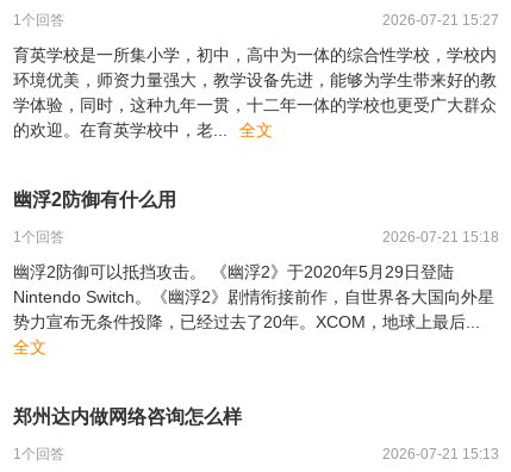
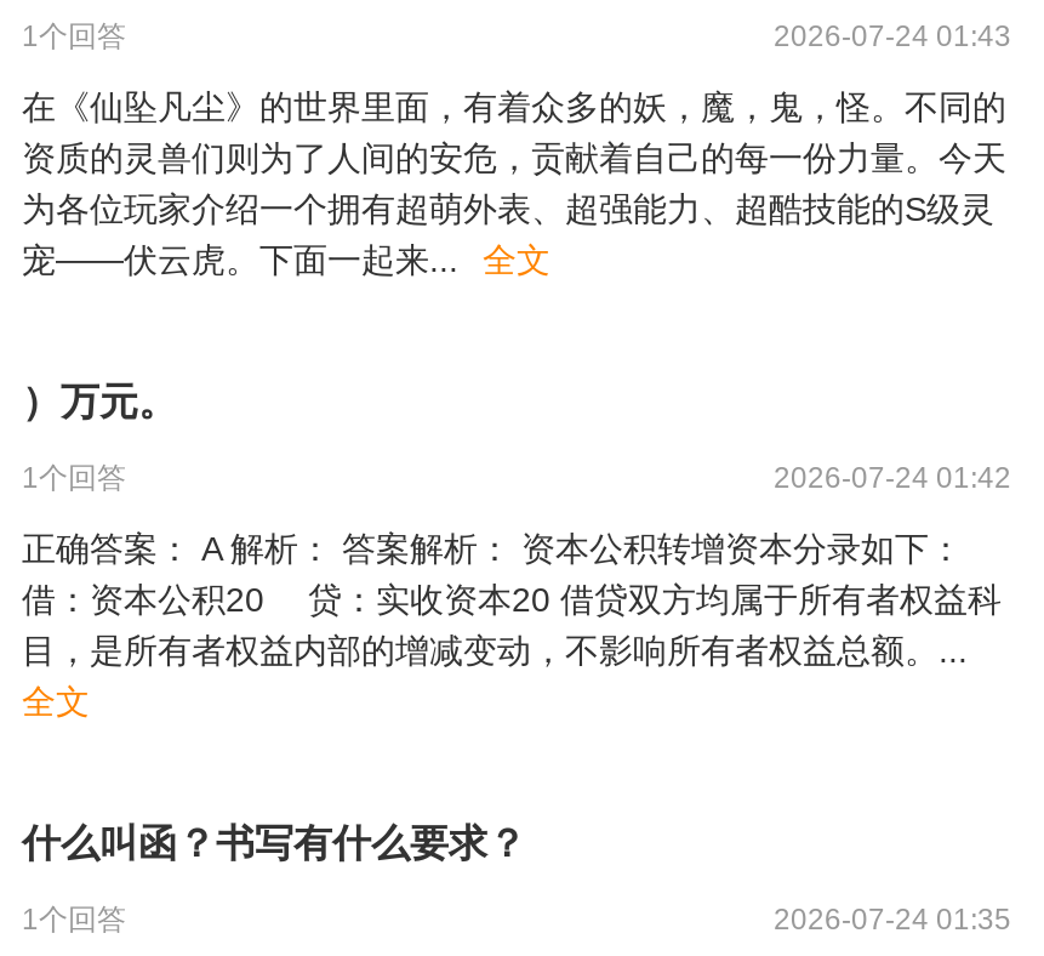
- 2026-07-21 15:27
+ 2026-07-24 01:43

- 育英学校是一所集小学，初中，高中为一体的综合性学校，学校内
- 环境优美，师资力量强大，教学设备先进，能够为学生带来好的教
- 学体验，同时，这种九年一贯，十二年一体的学校也更受广大群众
- 的欢迎。在育英学校中，老...
+ 在《仙坠凡尘》的世界里面，有着众多的妖，魔，鬼，怪。不同的
+ 资质的灵兽们则为了人间的安危，贡献着自己的每一份力量。今天
+ 为各位玩家介绍一个拥有超萌外表、超强能力、超酷技能的S级灵
+ 宠——伏云虎。下面一起来...

- 幽浮2防御有什么用
+ ）万元。

- 2026-07-21 15:18
+ 2026-07-24 01:42

- 幽浮2防御可以抵挡攻击。 《幽浮2》于2020年5月29日登陆
- Nintendo Switch。《幽浮2》剧情衔接前作，自世界各大国向外星
- 势力宣布无条件投降，已经过去了20年。XCOM，地球上最后...
+ 正确答案： A 解析： 答案解析： 资本公积转增资本分录如下：
+ 借：资本公积20 贷：实收资本20 借贷双方均属于所有者权益科
+ 目，是所有者权益内部的增减变动，不影响所有者权益总额。...

- 郑州达内做网络咨询怎么样
+ 什么叫函？书写有什么要求？

- 2026-07-21 15:13
+ 2026-07-24 01:35
